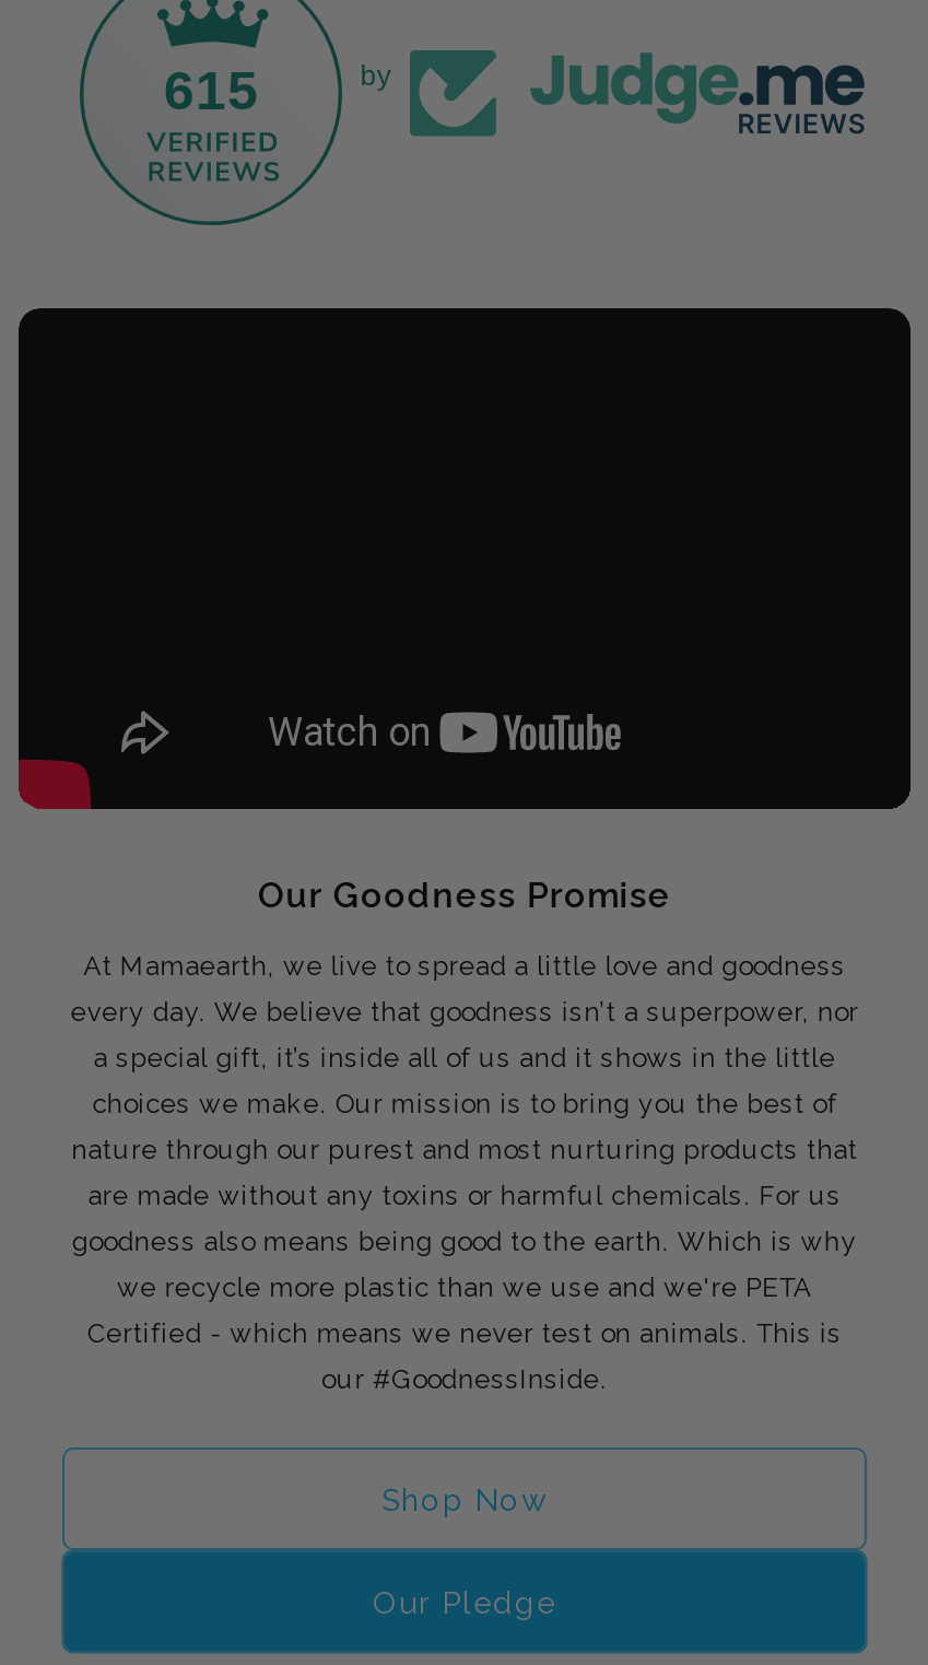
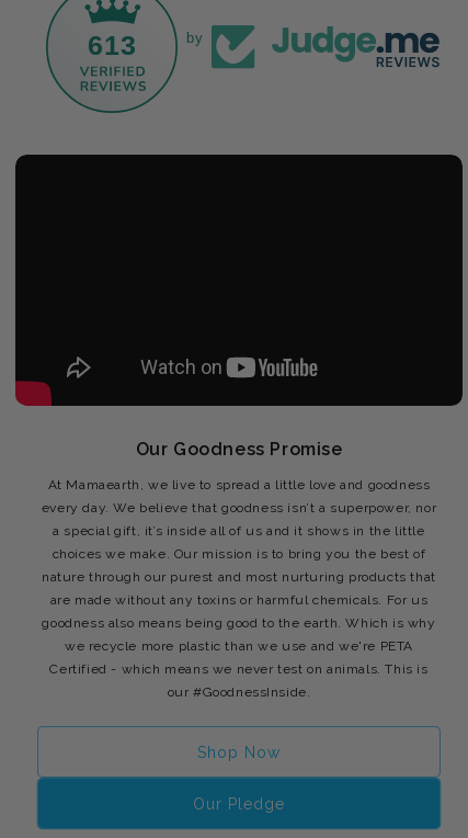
- 615
+ 613
